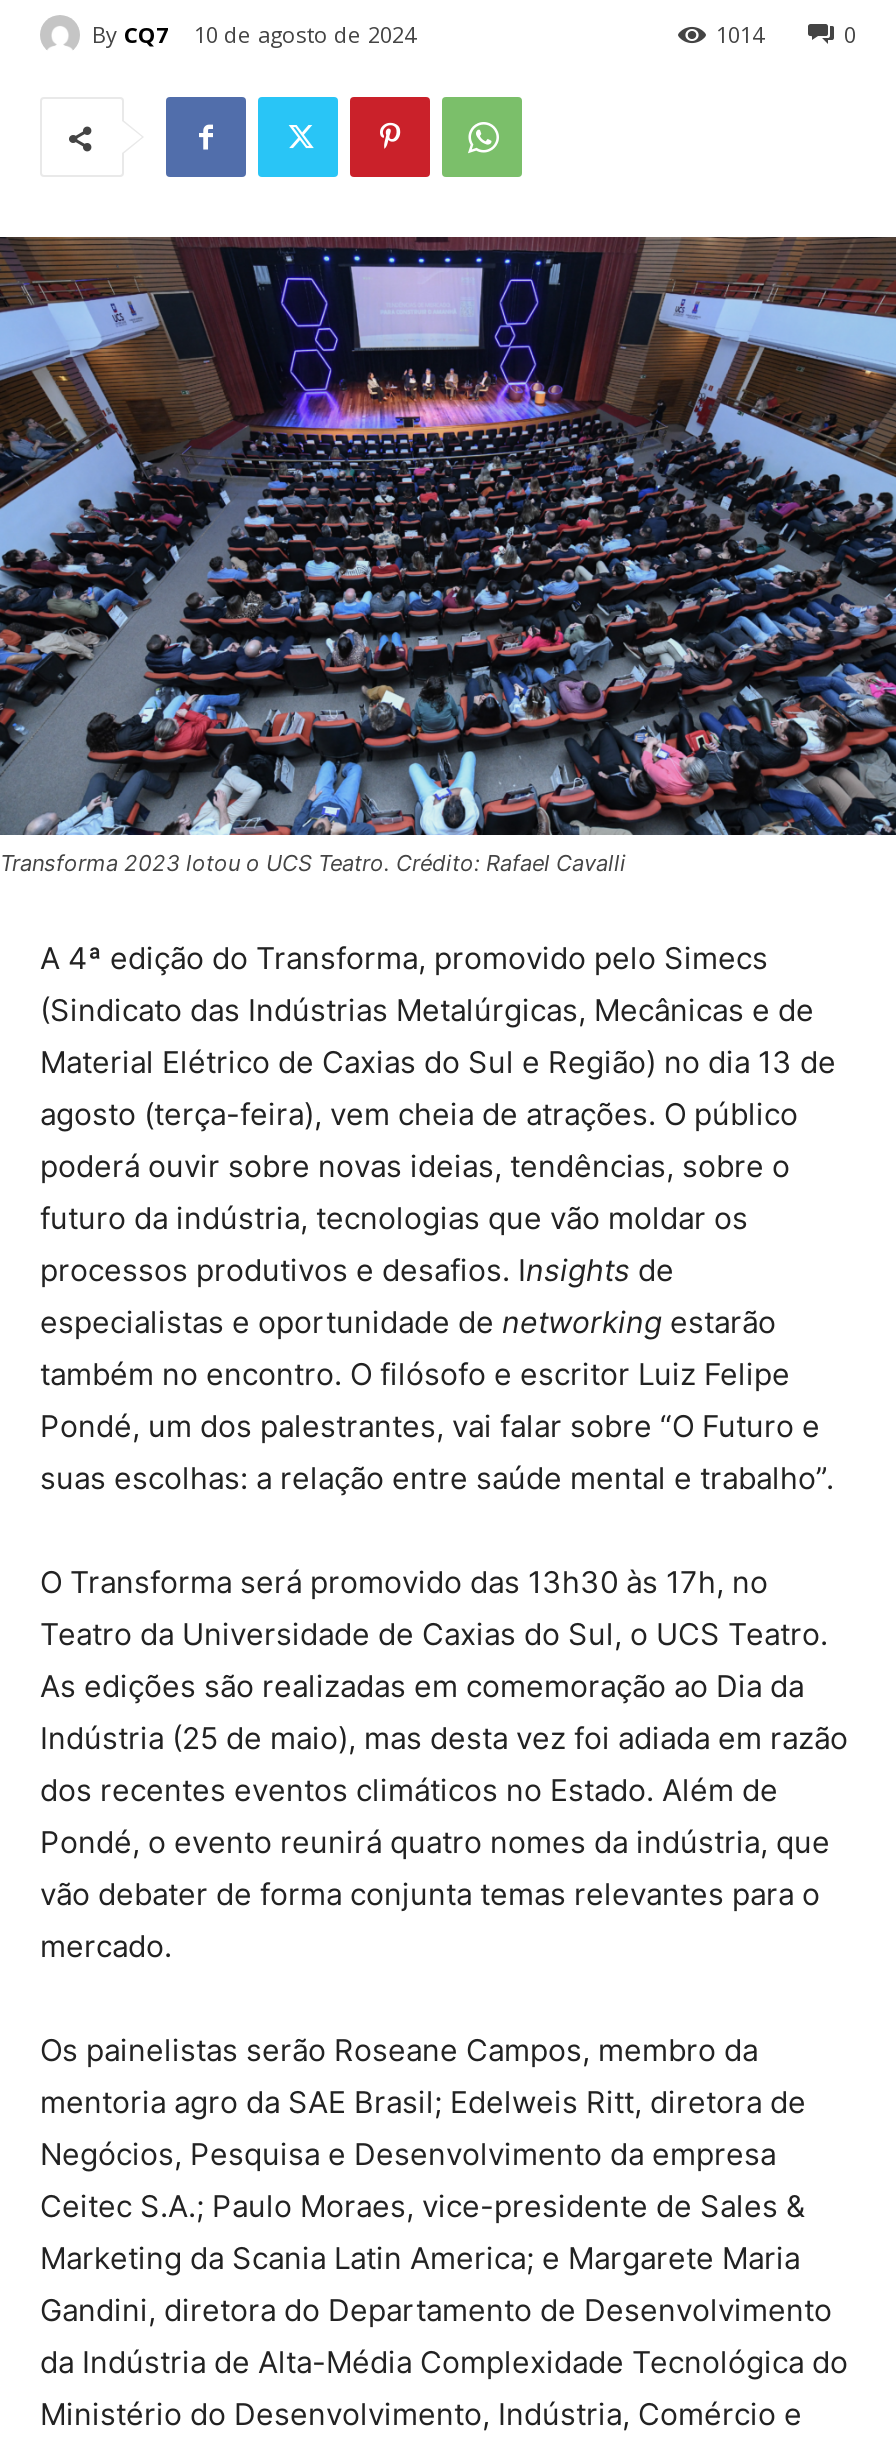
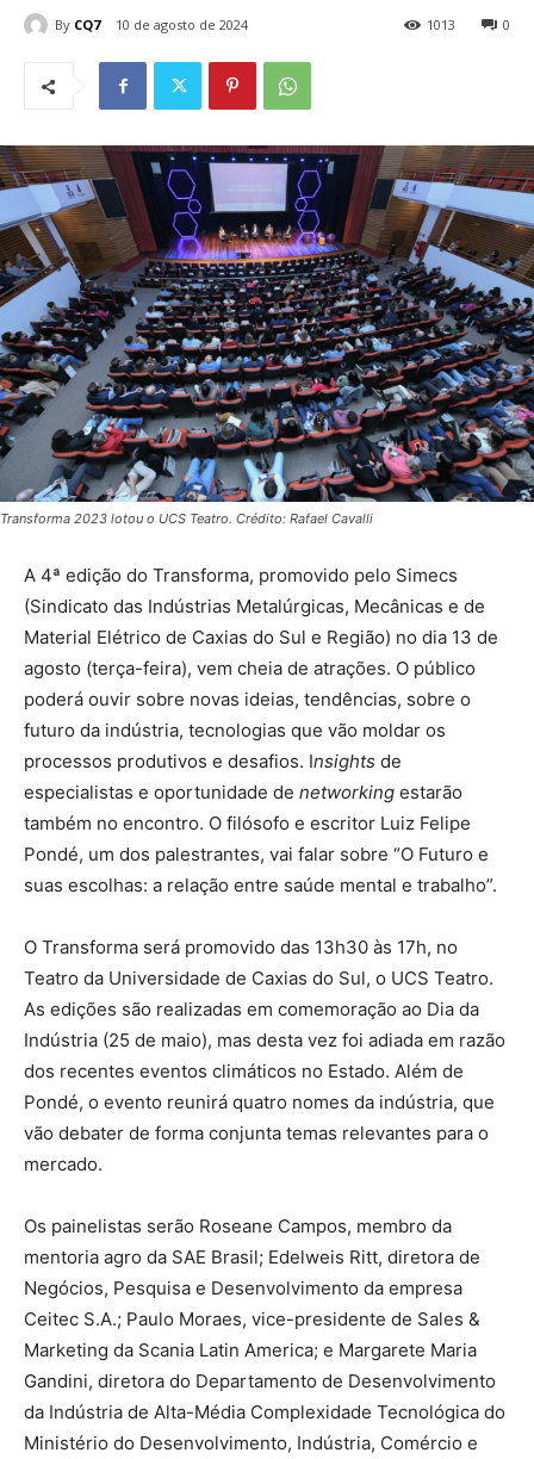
- 1014
+ 1013
